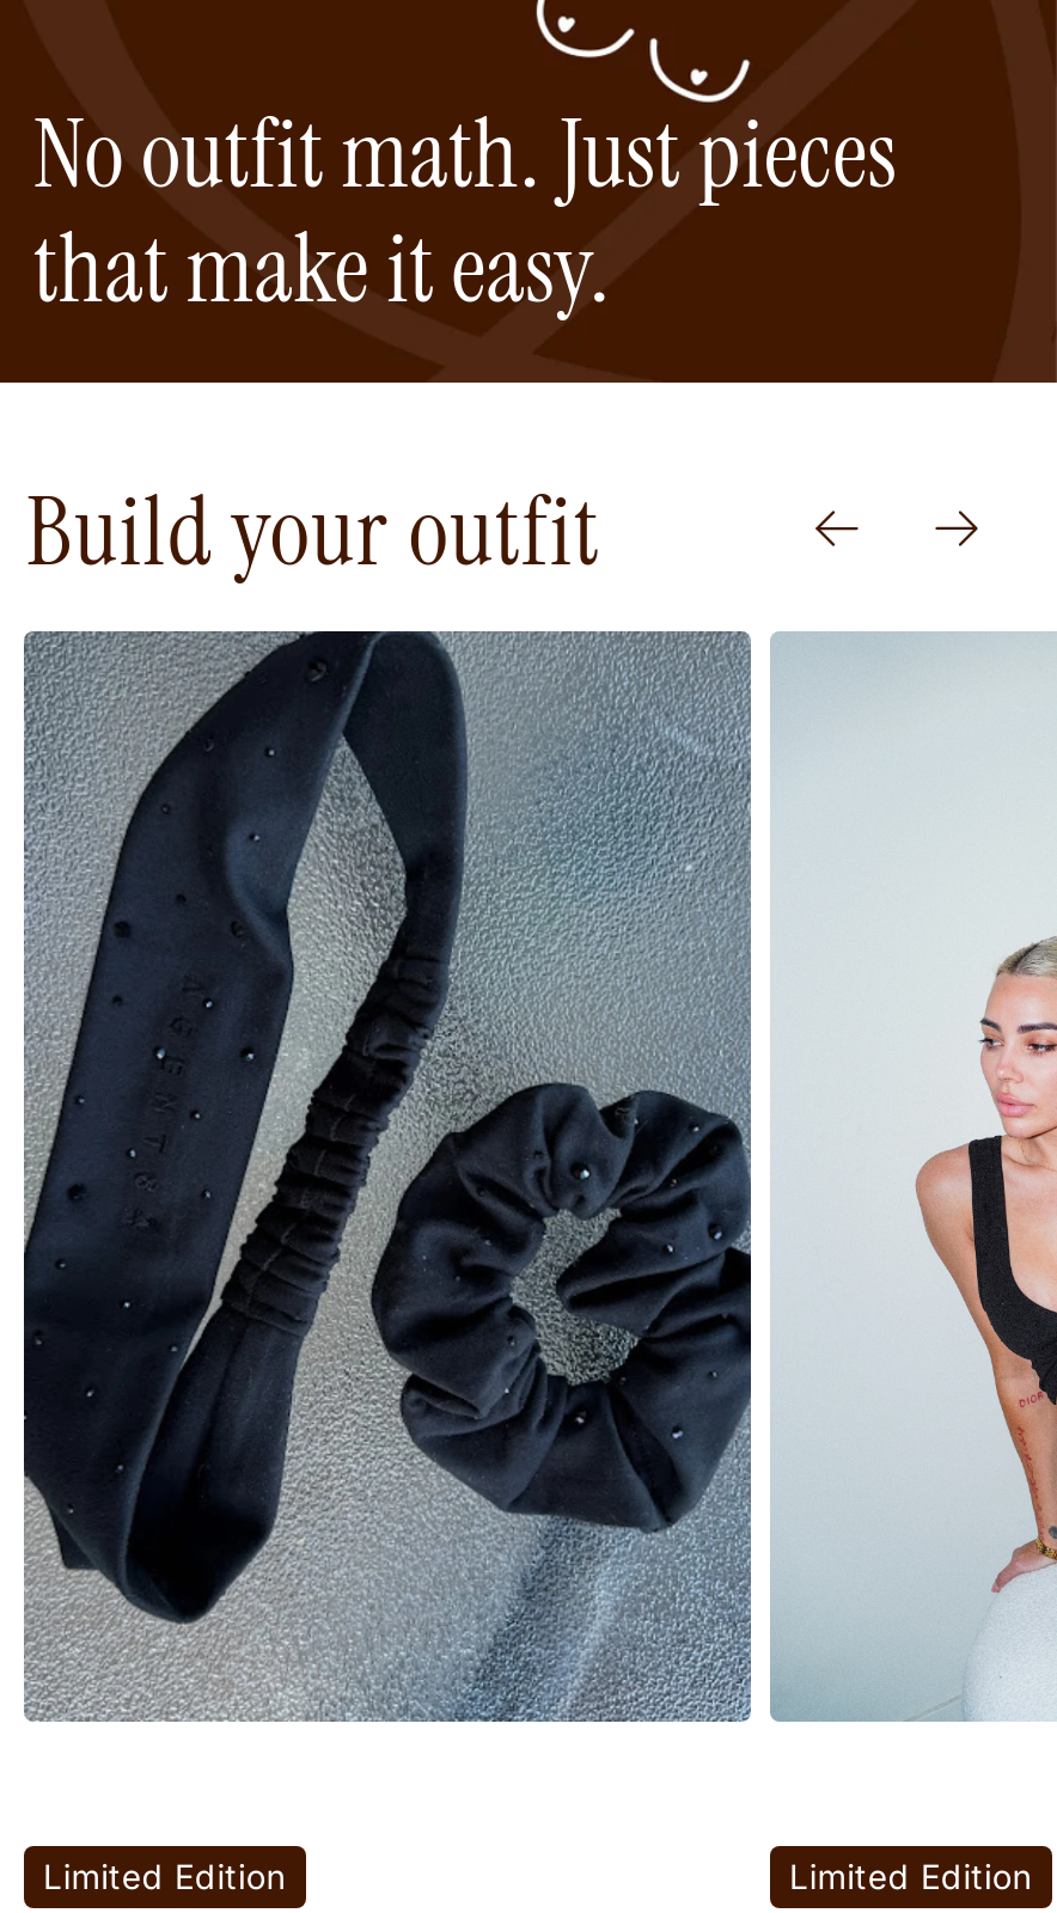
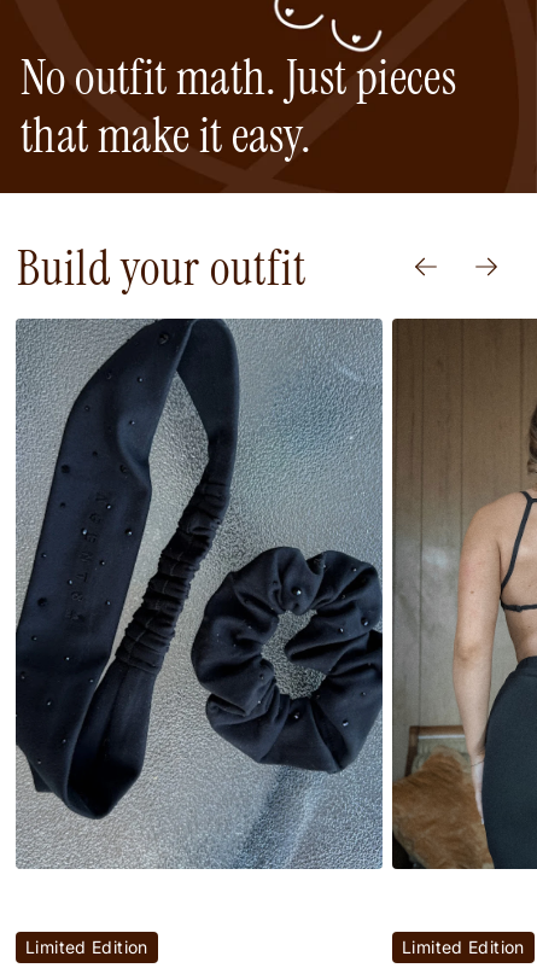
- [image]
+ [image]
